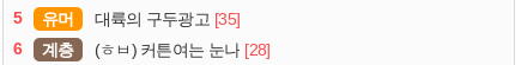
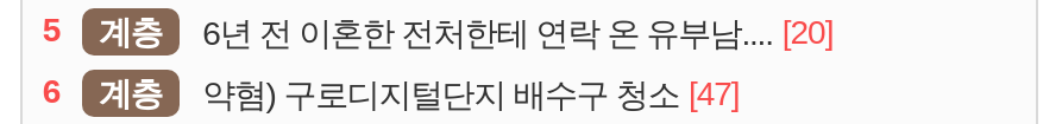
- 유머
- 대륙의 구두광고 [35]
+ 계층
+ 6년 전 이혼한 전처한테 연락 온 유부남.... [20]

- (ㅎㅂ) 커튼여는 눈나 [28]
+ 약혐) 구로디지털단지 배수구 청소 [47]
